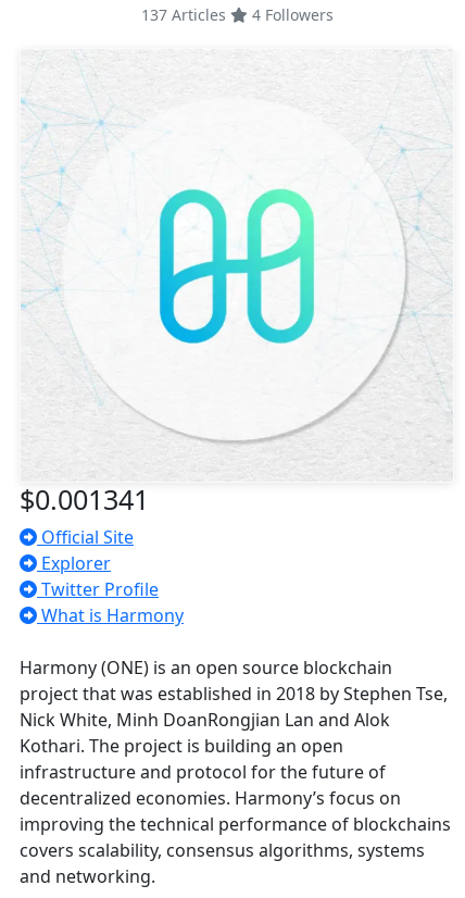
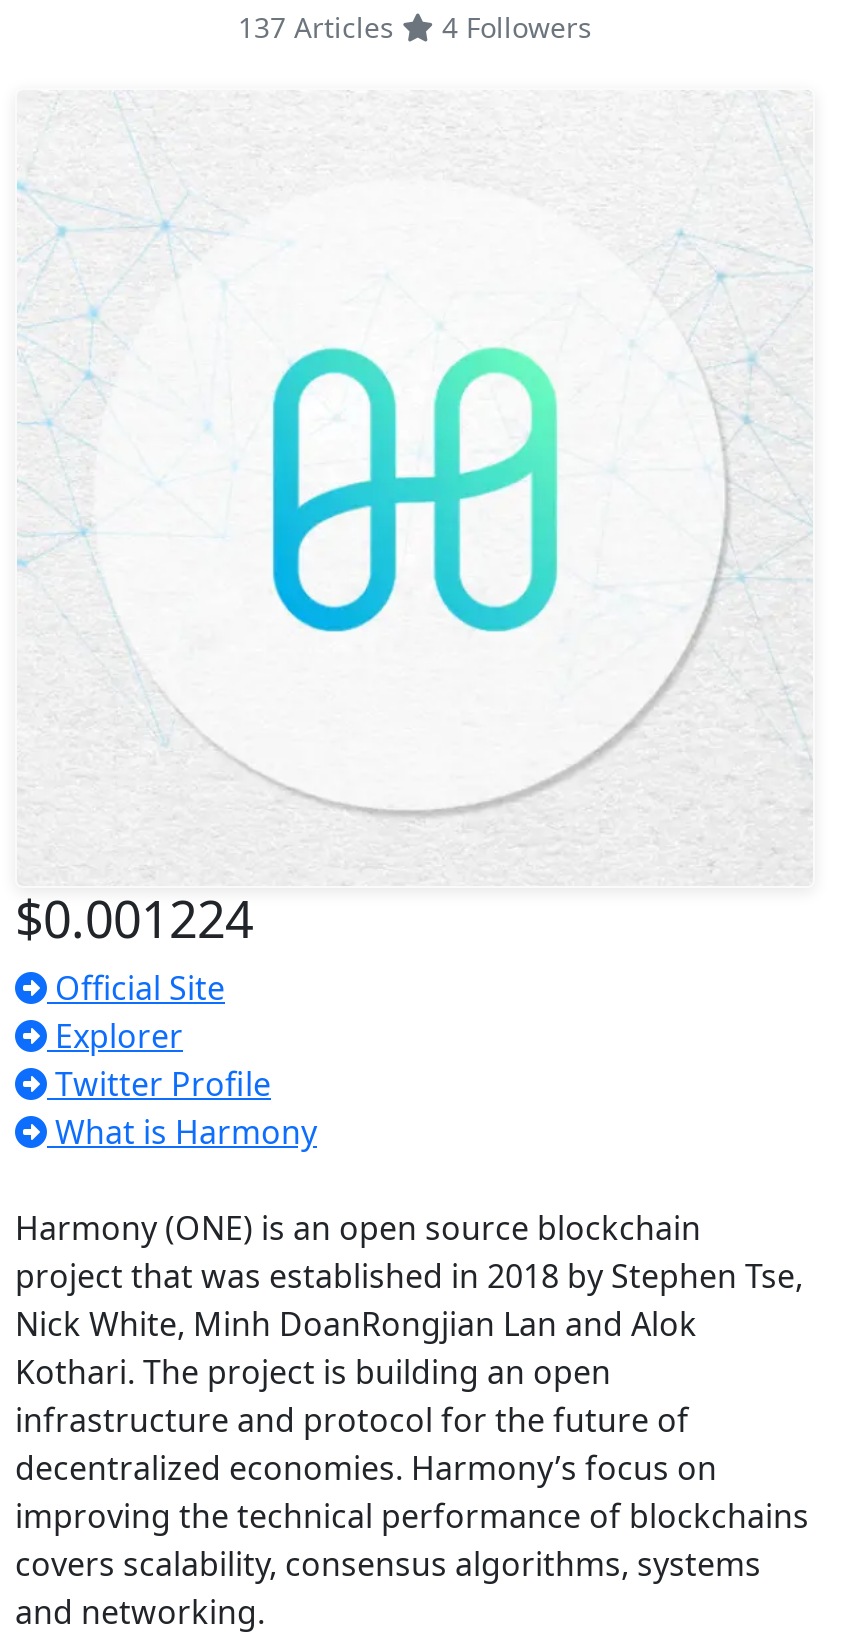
- $0.001341
+ $0.001224
